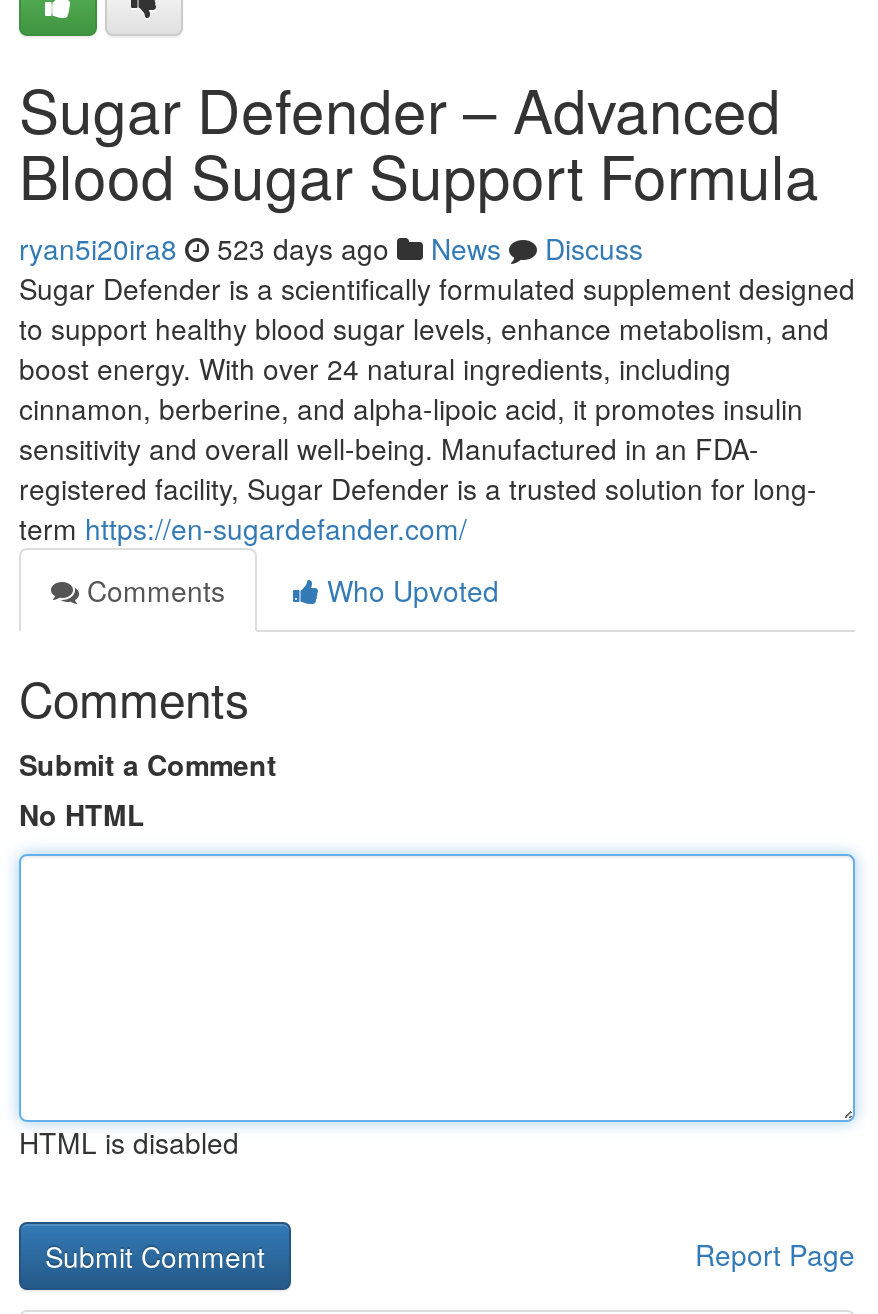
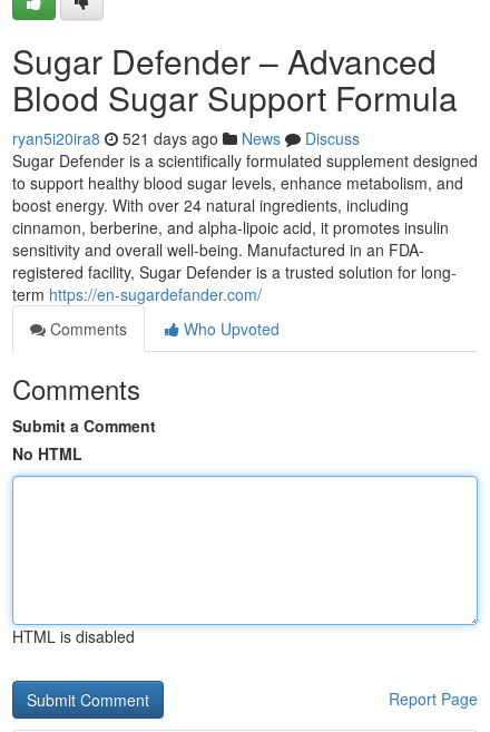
- ryan5i20ira8 523 days ago News Discuss
+ ryan5i20ira8 521 days ago News Discuss
